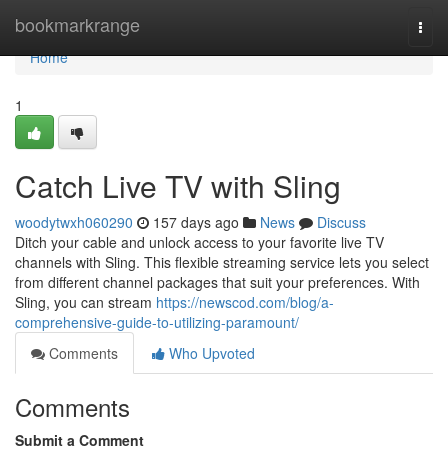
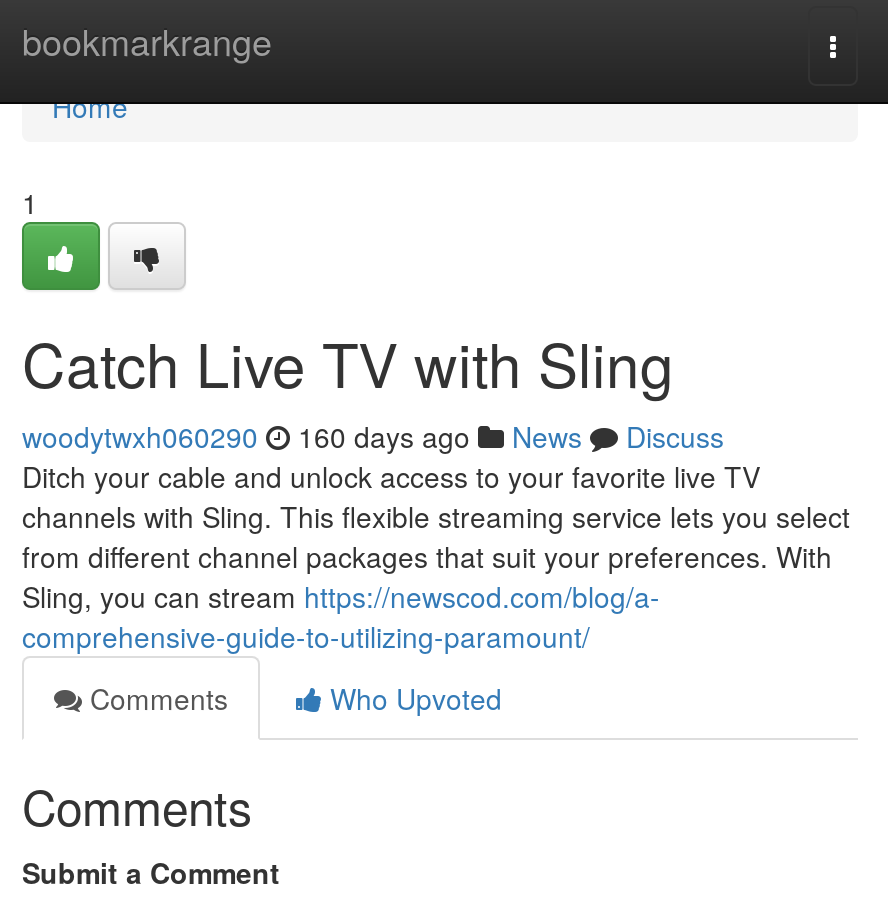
- woodytwxh060290 157 days ago News Discuss
+ woodytwxh060290 160 days ago News Discuss
